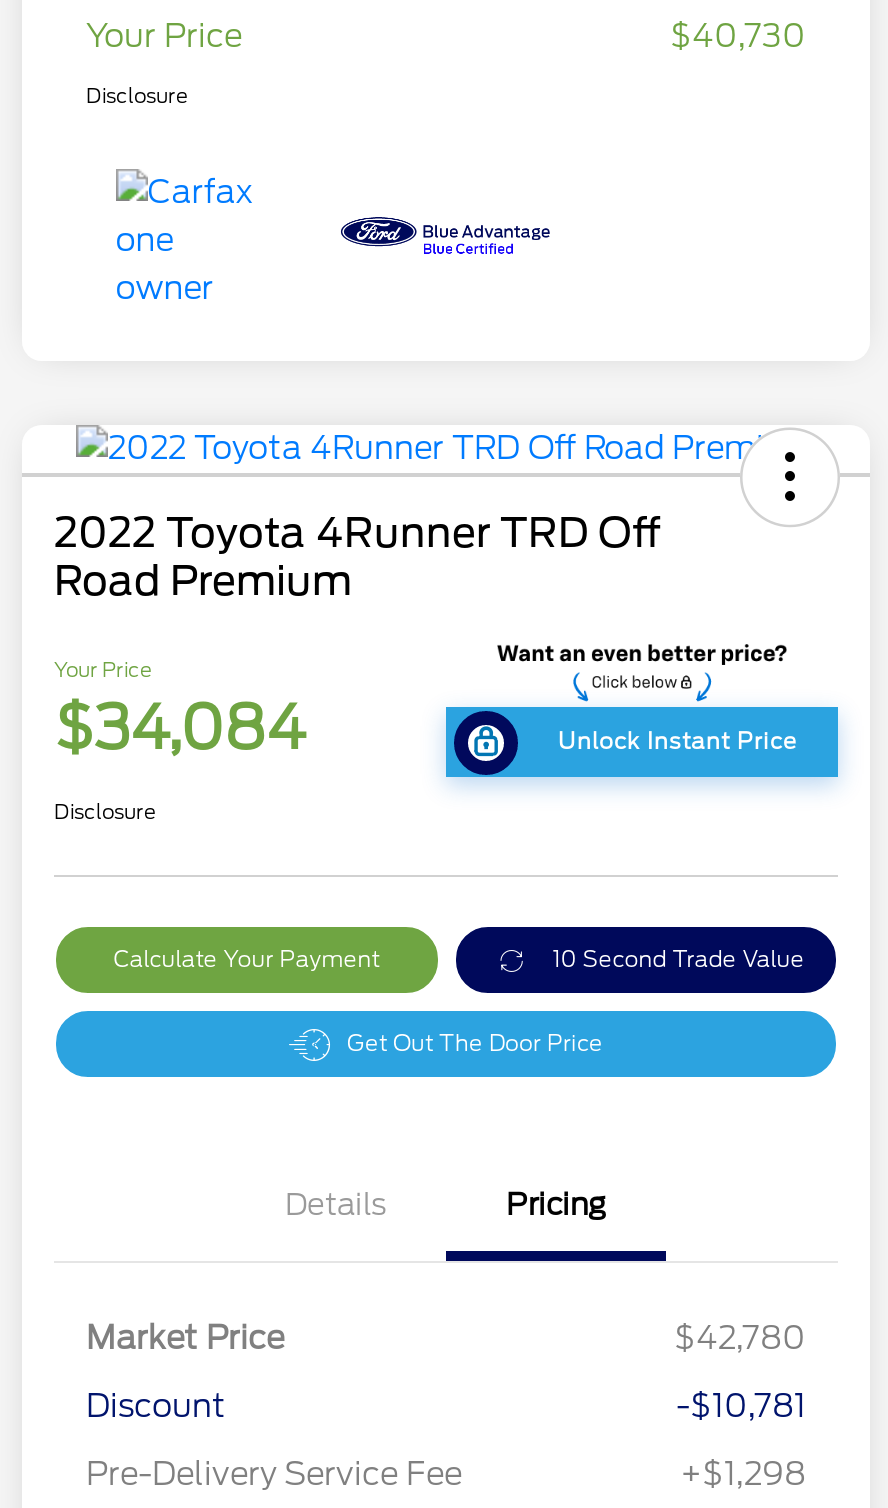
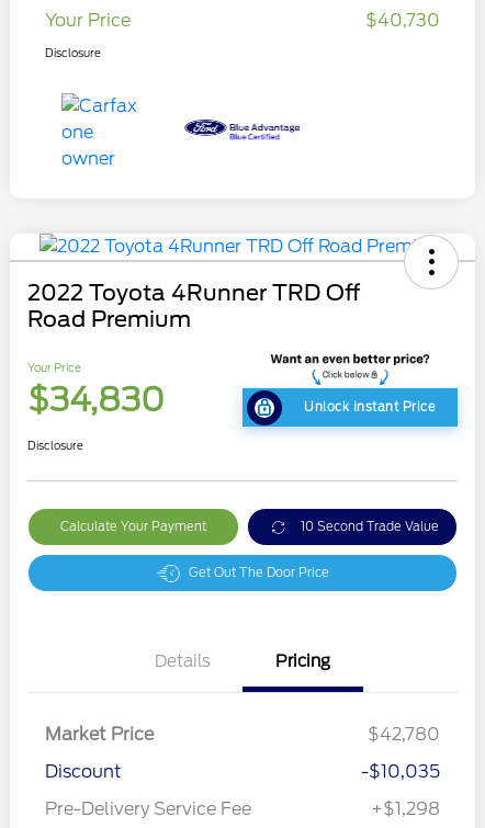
- $34,084
+ $34,830

- -$10,781
+ -$10,035
